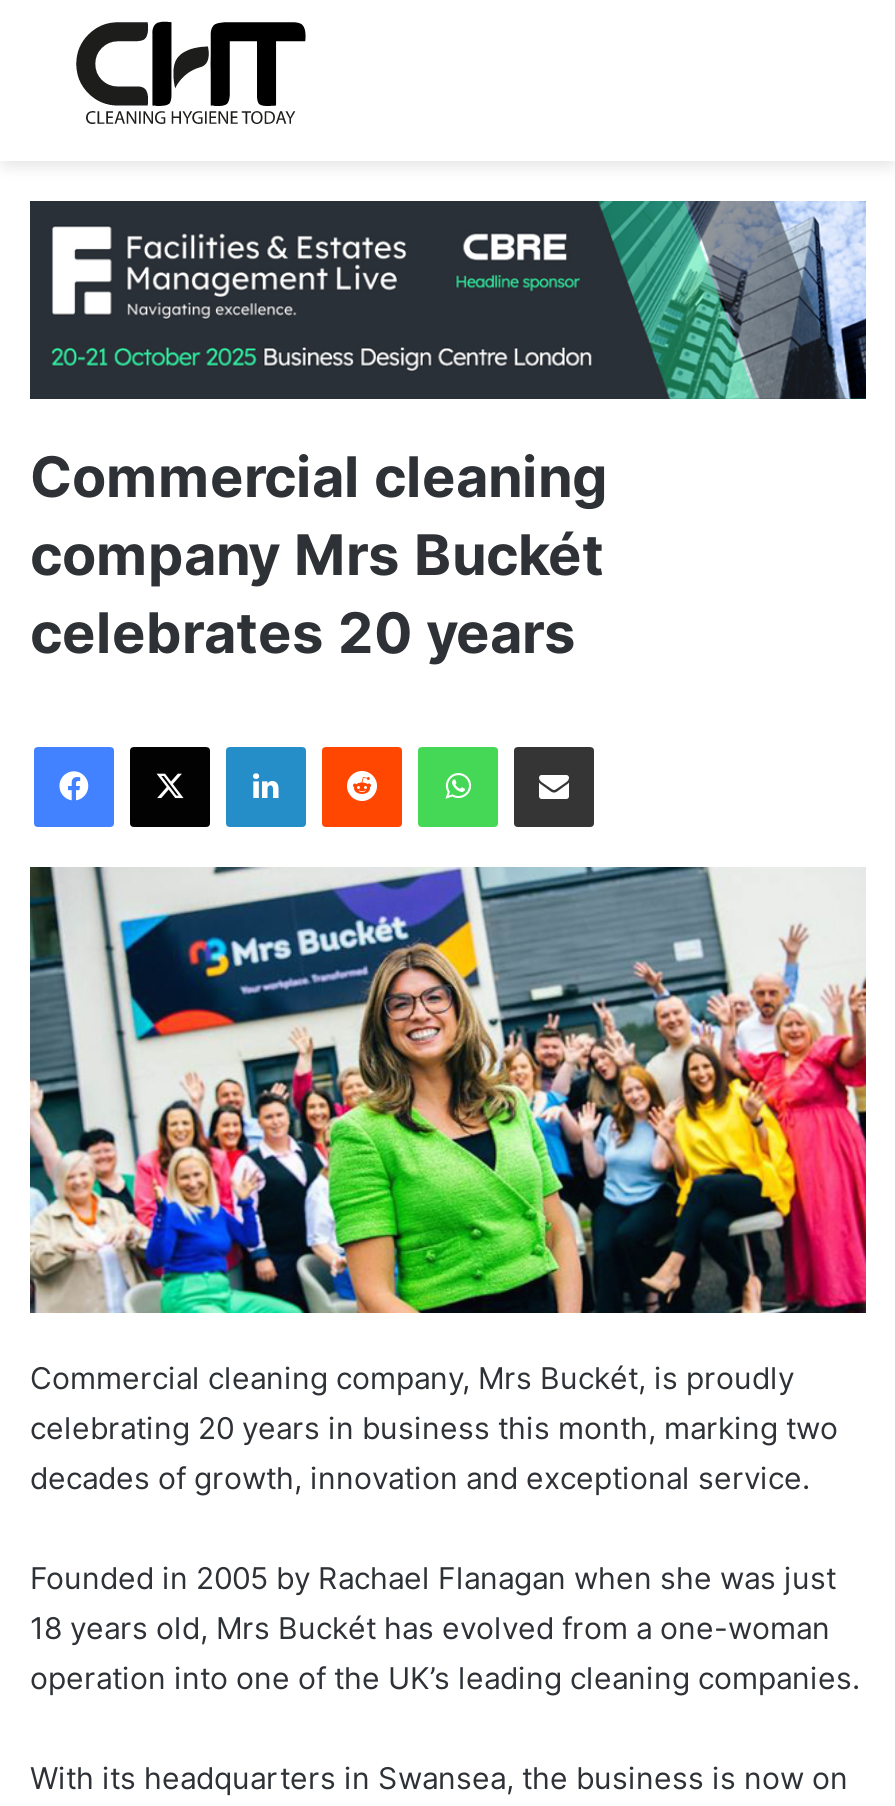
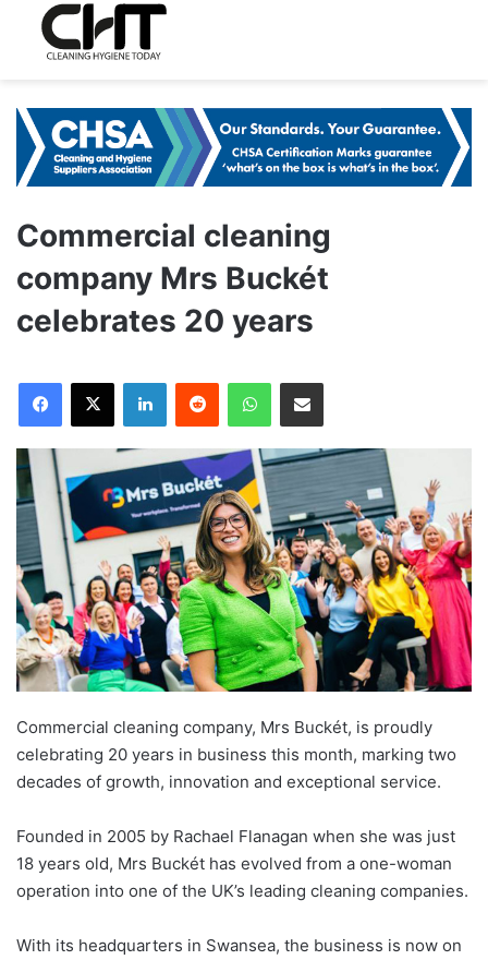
- [image]
+ [image]
